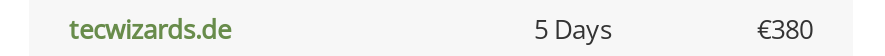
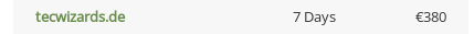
- 5 Days
+ 7 Days
